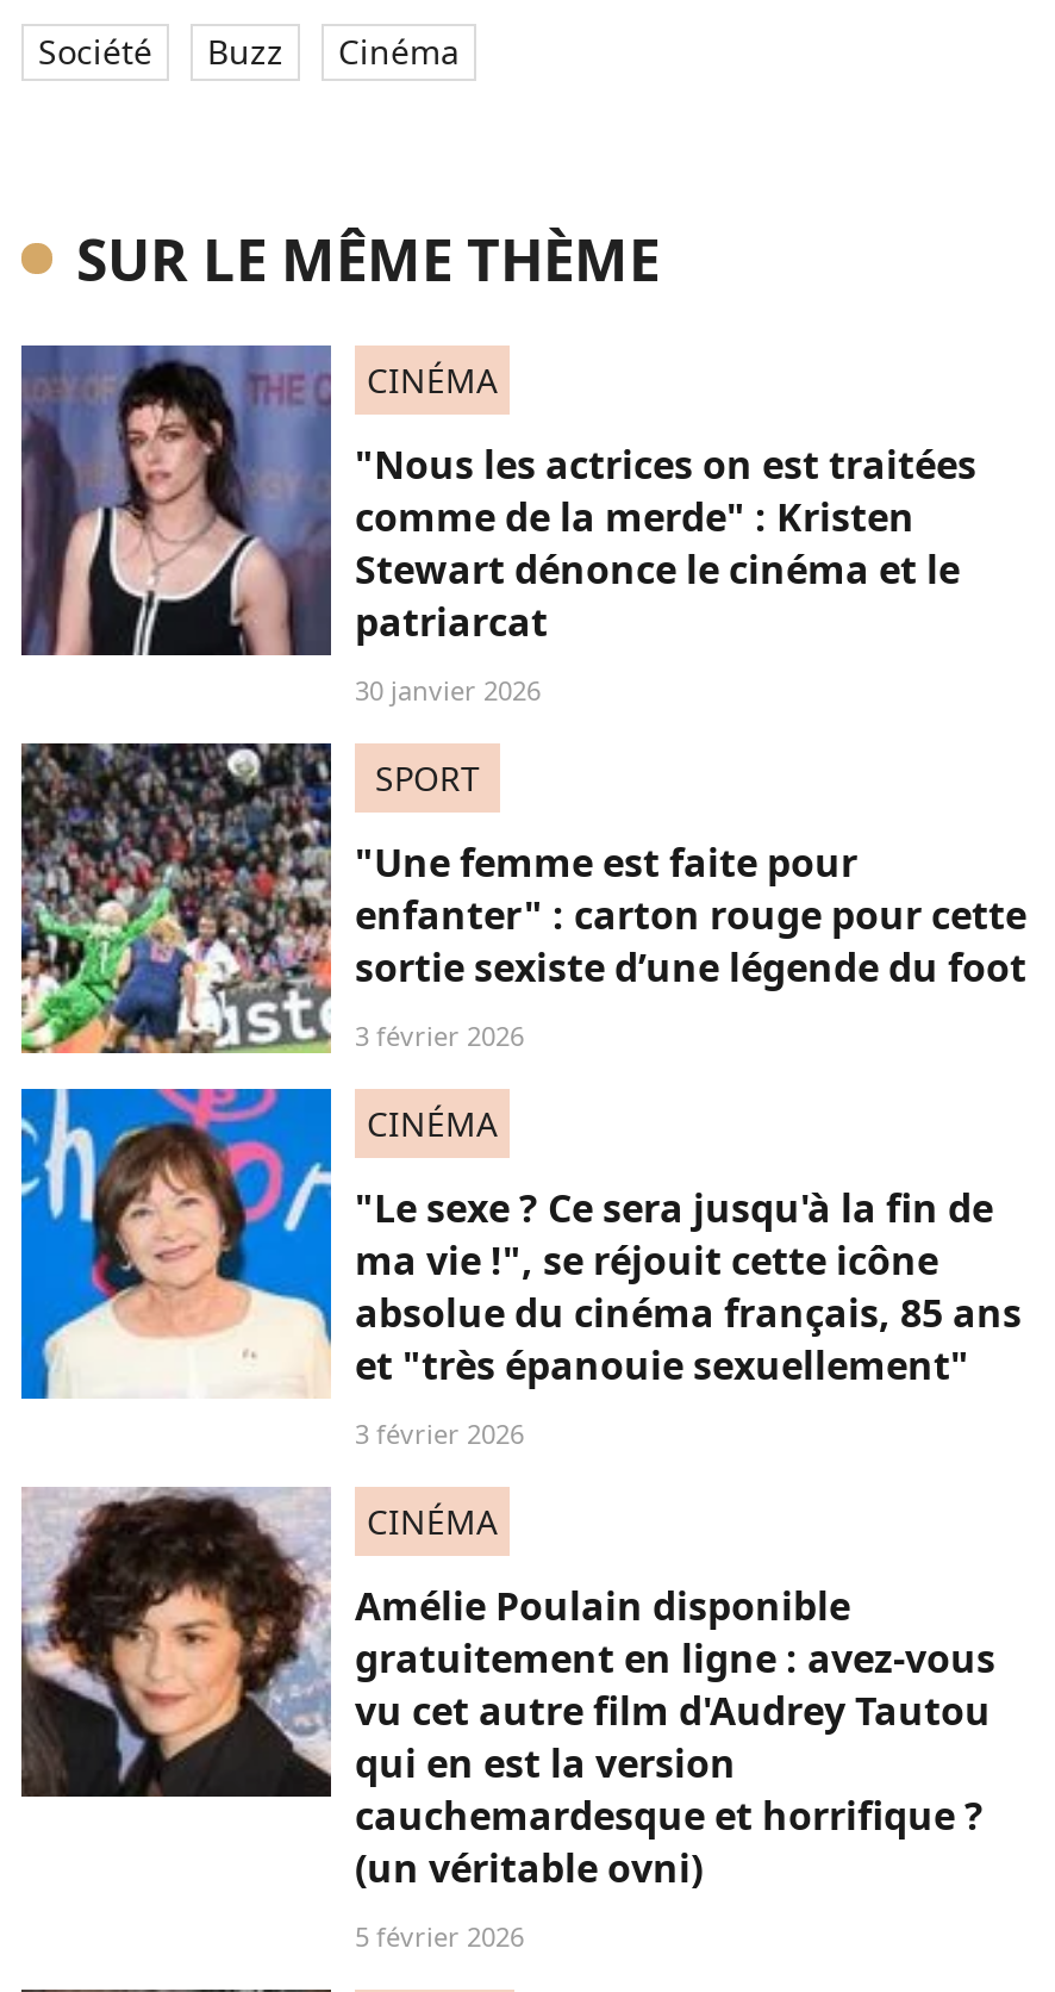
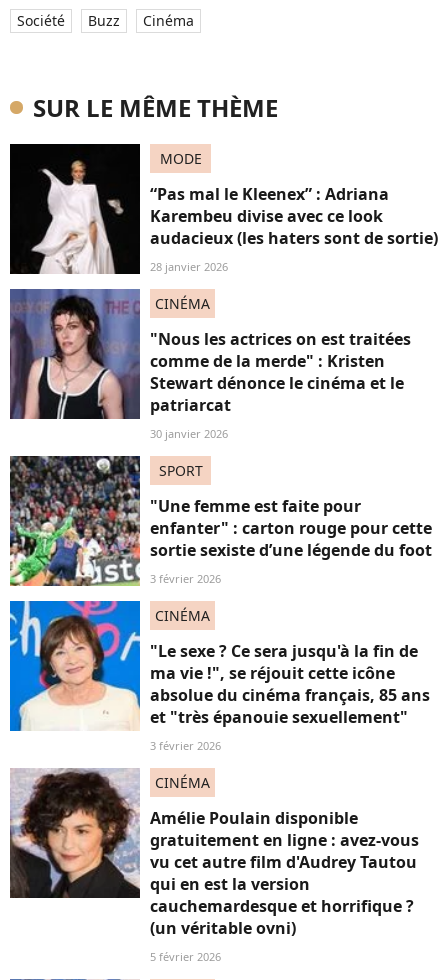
+ [image]
+ MODE
+ “Pas mal le Kleenex” : Adriana
+ Karembeu divise avec ce look
+ audacieux (les haters sont de sortie)
+ 28 janvier 2026
